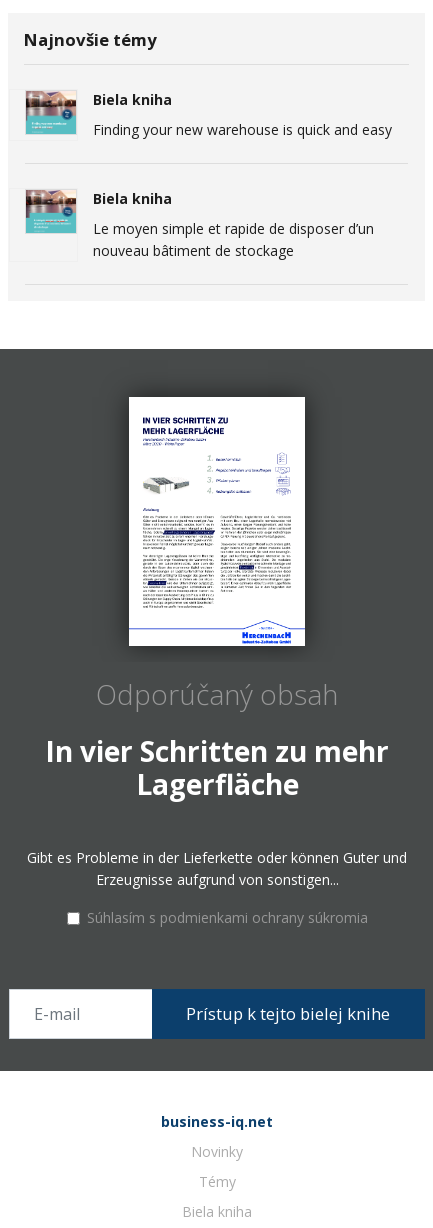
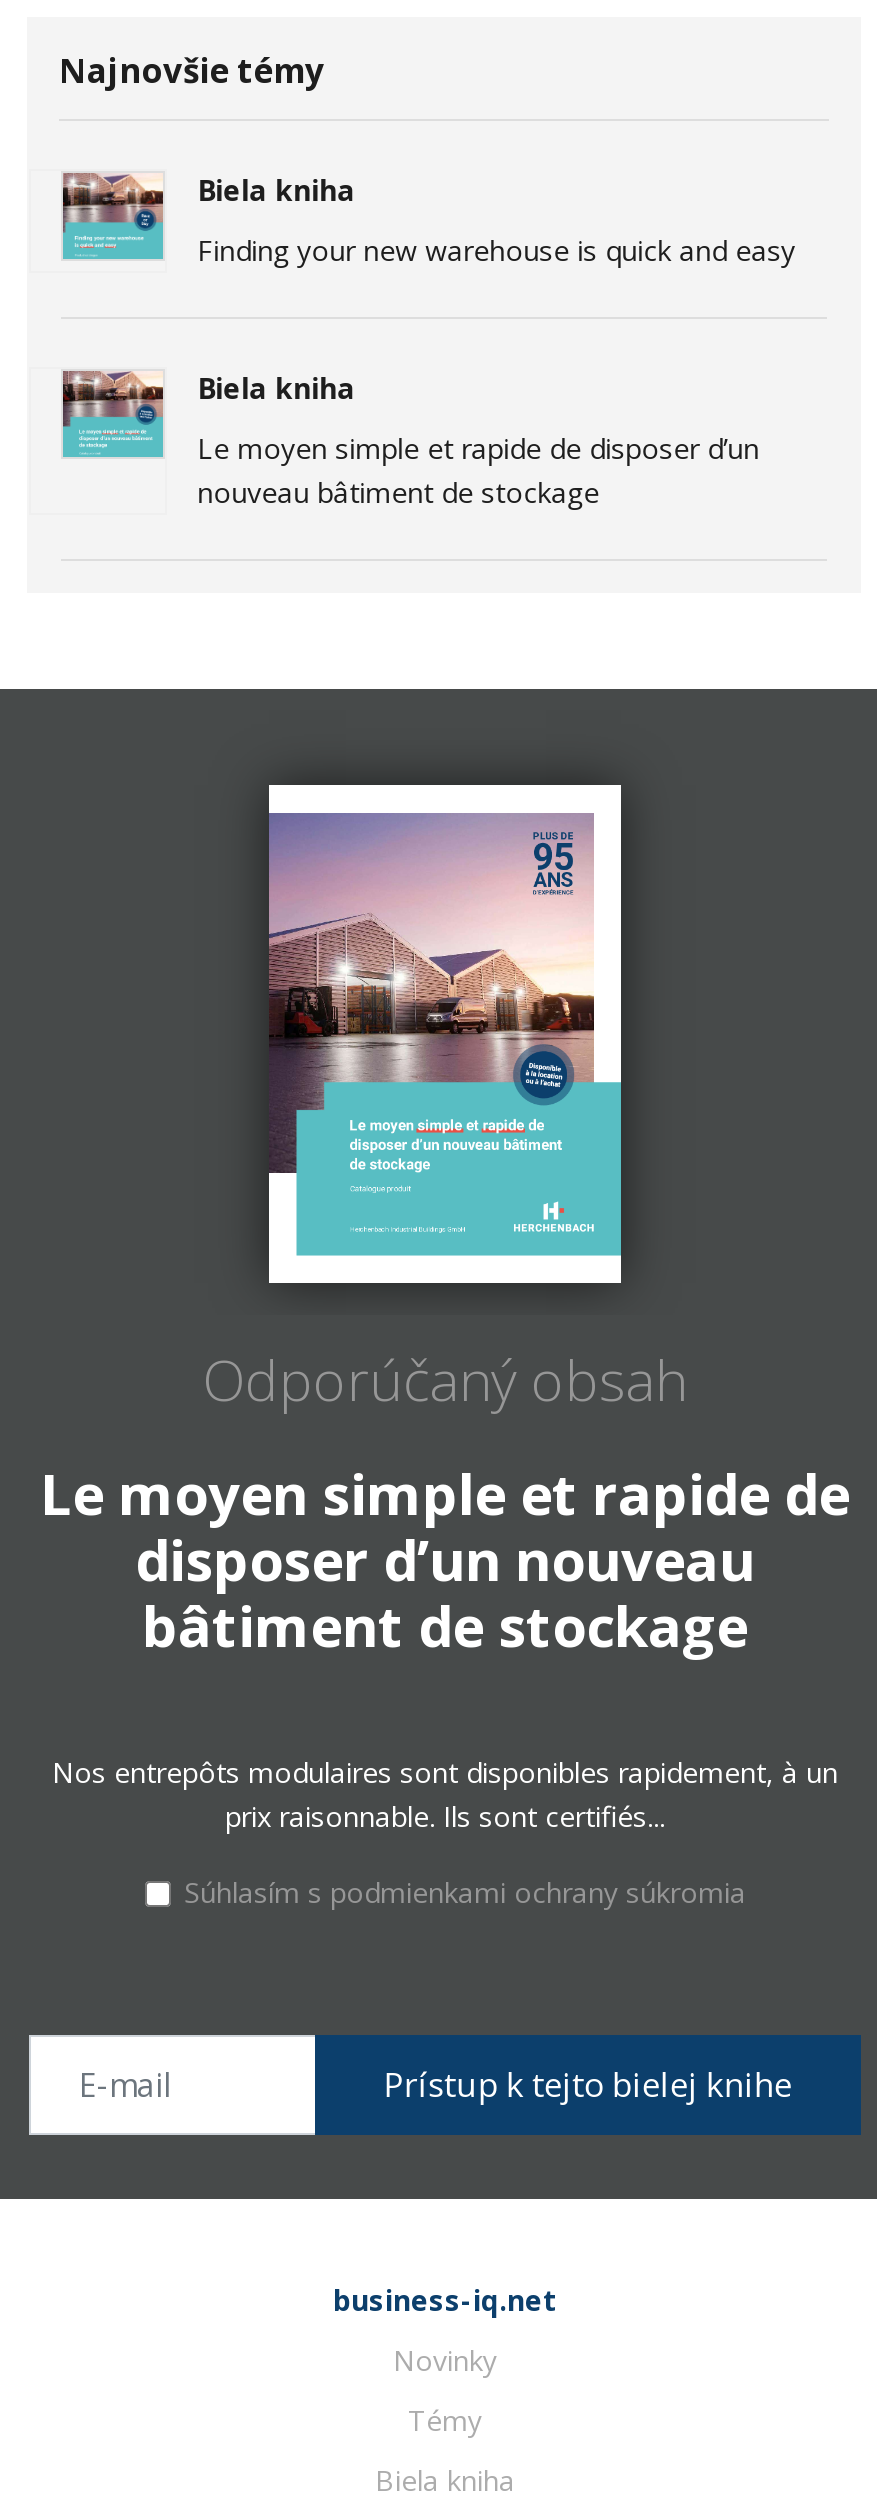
- [image]
+ [image]

- In vier Schritten zu mehr
- Lagerfläche
+ Le moyen simple et rapide de
+ disposer d’un nouveau
+ bâtiment de stockage

- Gibt es Probleme in der Lieferkette oder können Guter und
- Erzeugnisse aufgrund von sonstigen...
+ Nos entrepôts modulaires sont disponibles rapidement, à un
+ prix raisonnable. Ils sont certifiés...
